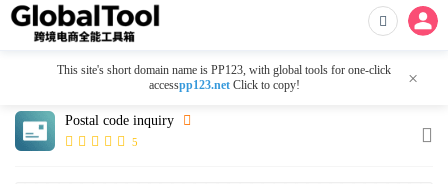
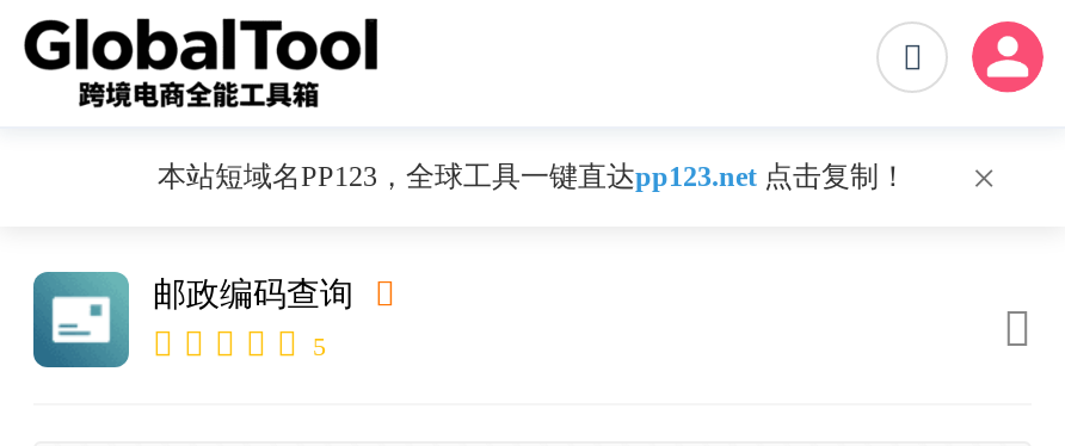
- This site's short domain name is PP123, with global tools for one-click
- accesspp123.net Click to copy!
+ 本站短域名PP123，全球工具一键直达pp123.net点击复制！

- Postal code inquiry
+ 邮政编码查询
